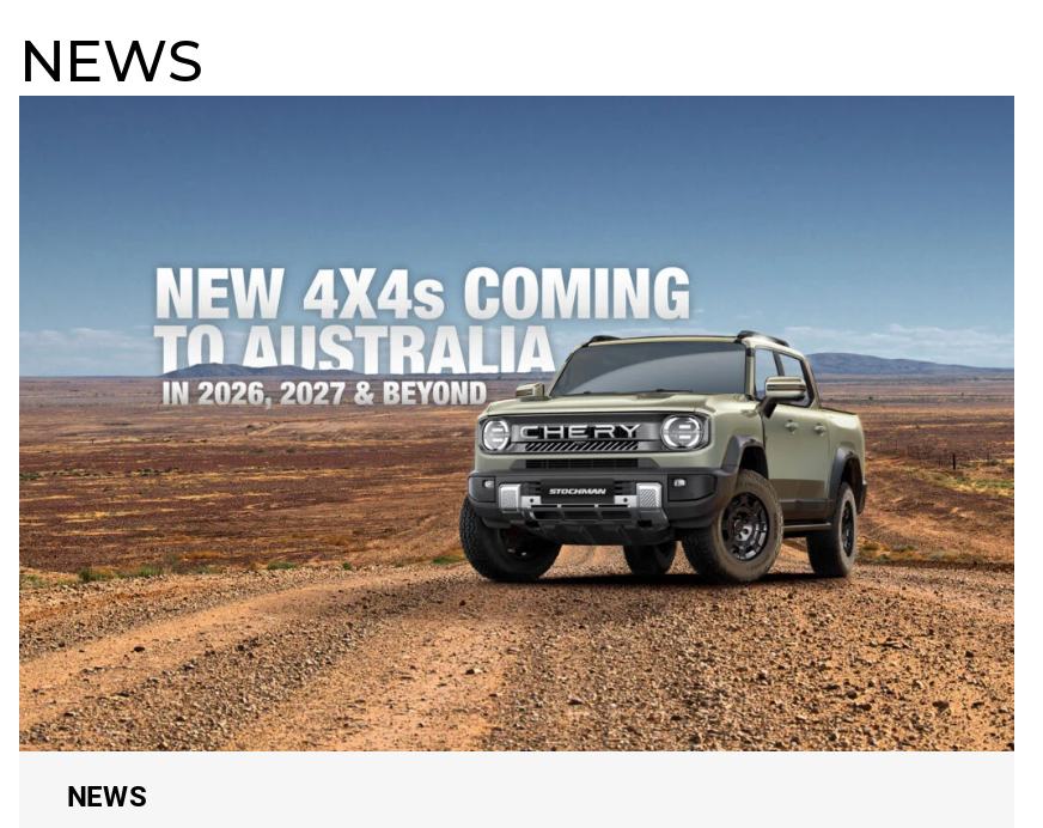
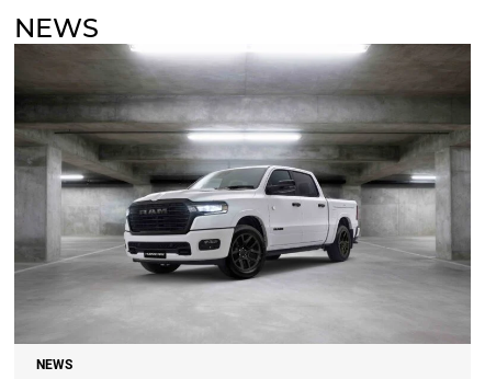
- [image]
+ [image]
